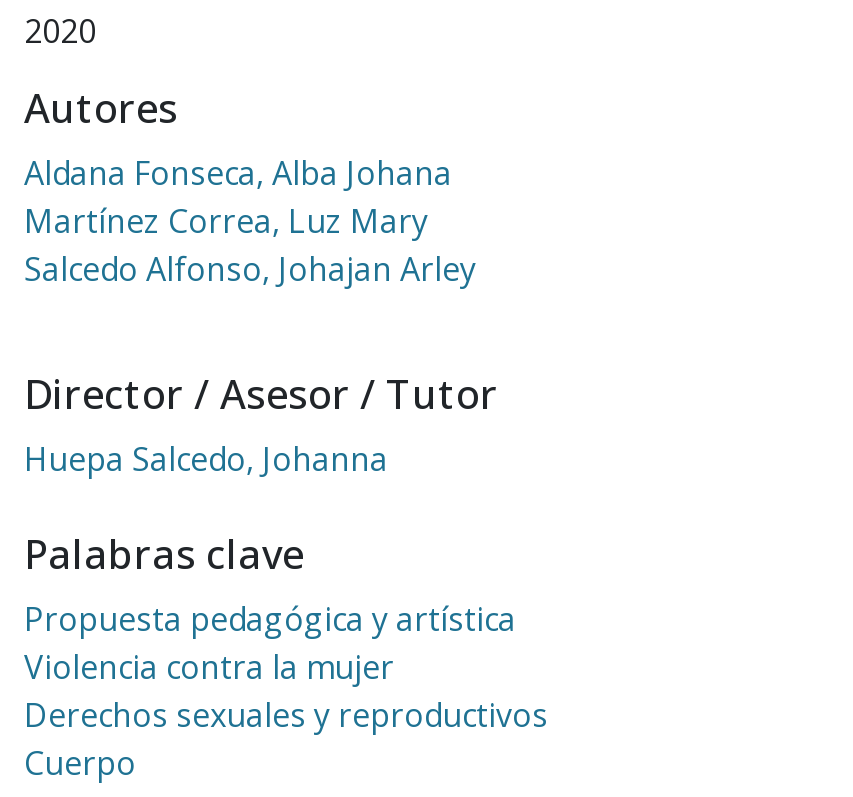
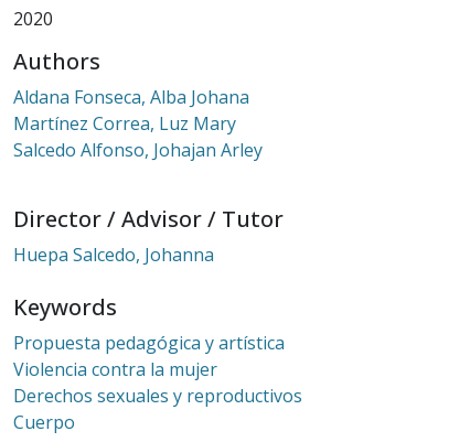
- Autores
+ Authors

- Director / Asesor / Tutor
+ Director / Advisor / Tutor

- Palabras clave
+ Keywords
